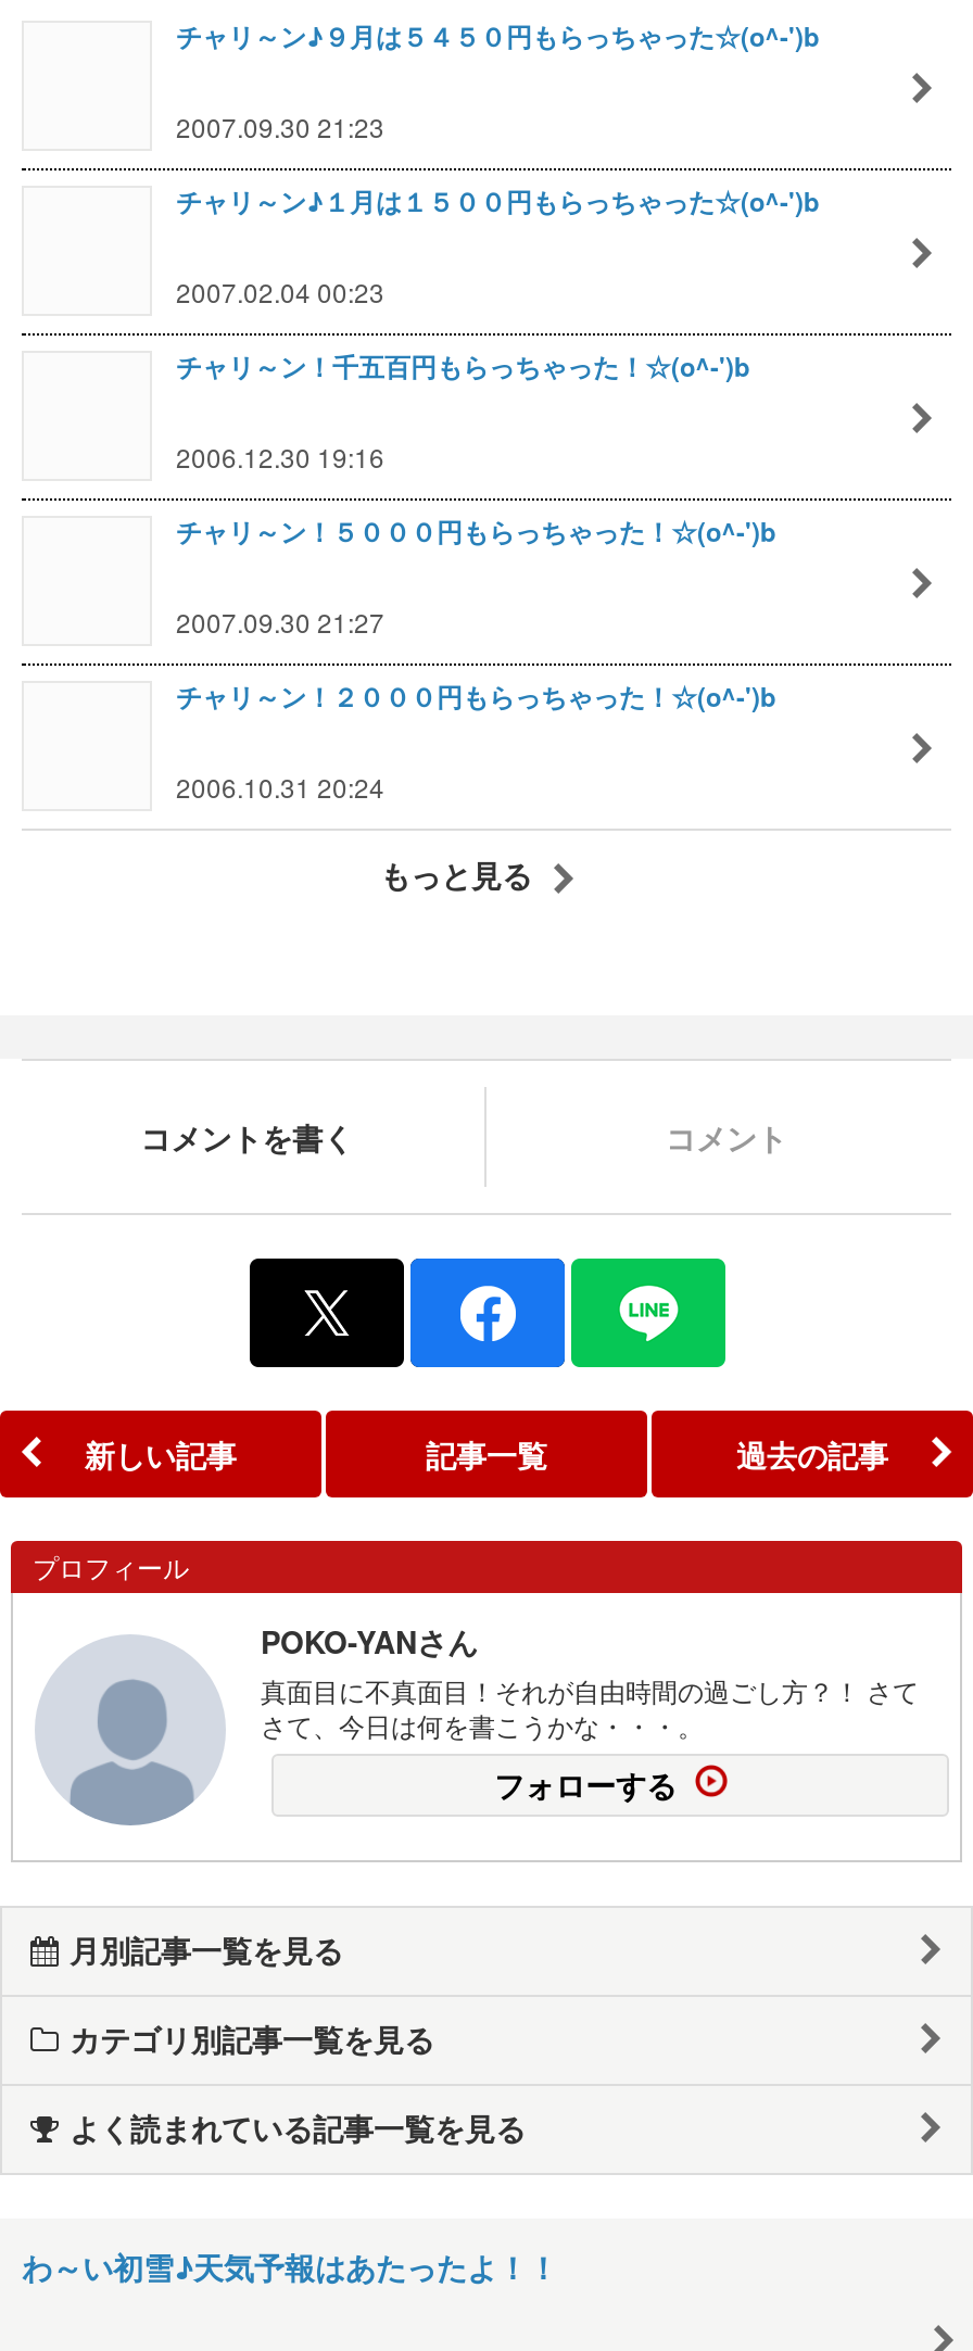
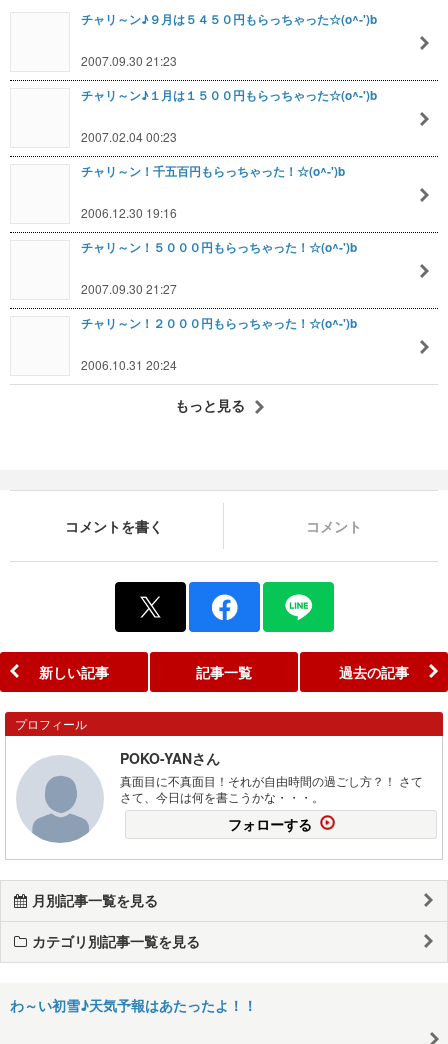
- よく読まれている記事一覧を見る
